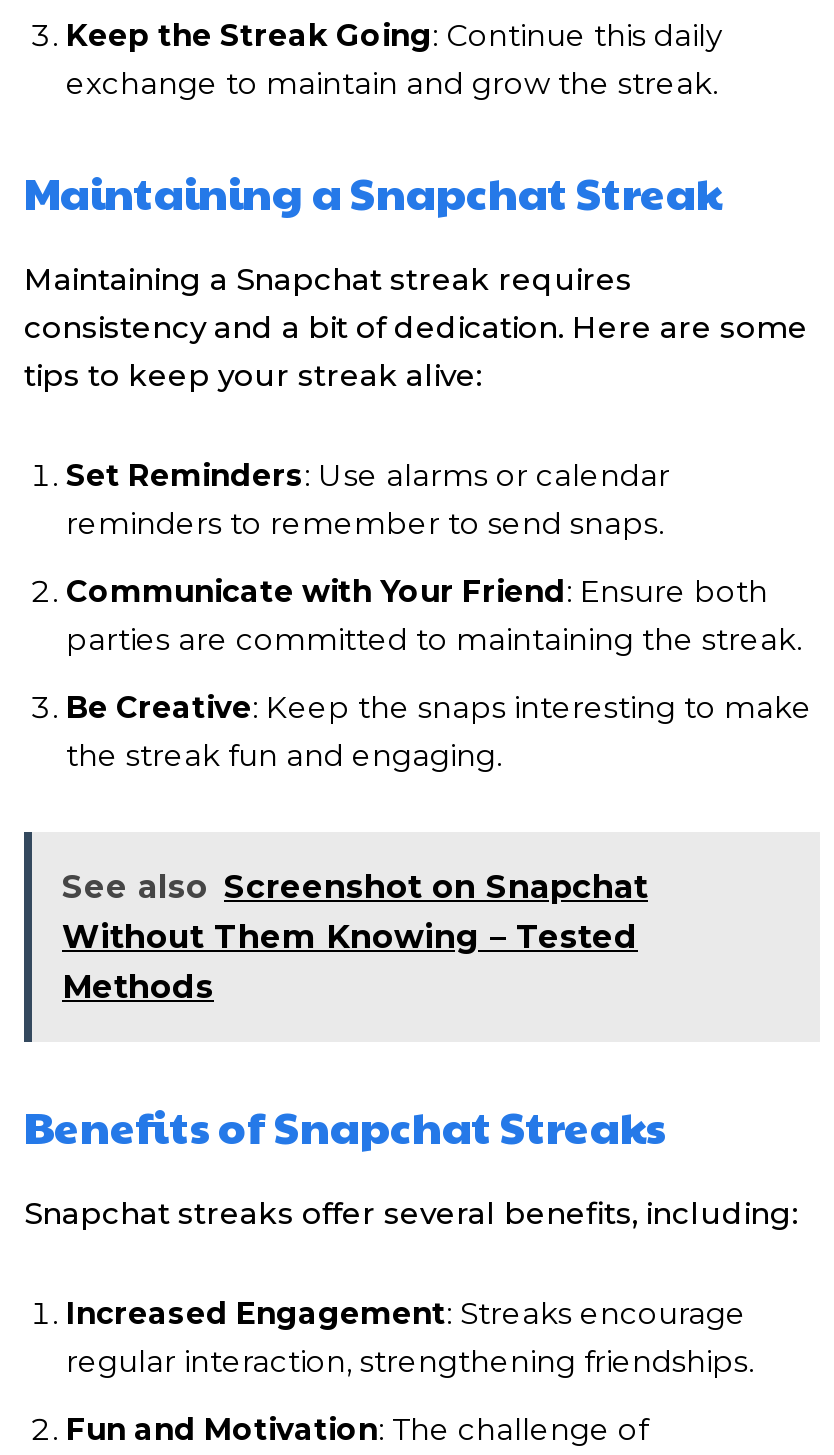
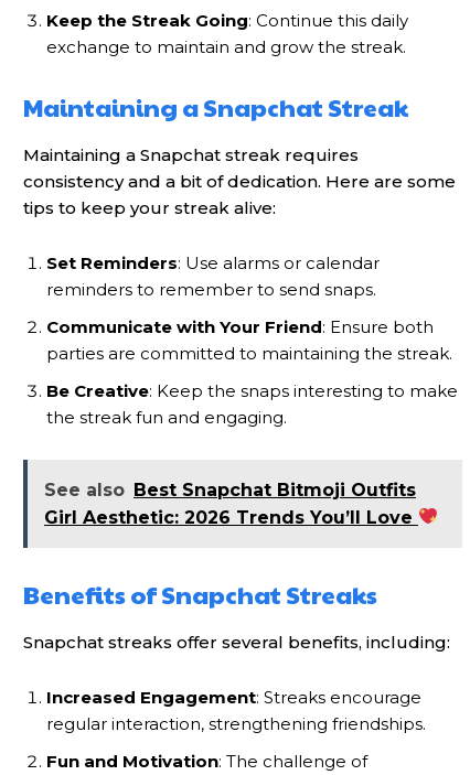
- See also Screenshot on Snapchat
- Without Them Knowing – Tested
- Methods
+ See also Best Snapchat Bitmoji Outfits
+ Girl Aesthetic: 2026 Trends You’ll Love
